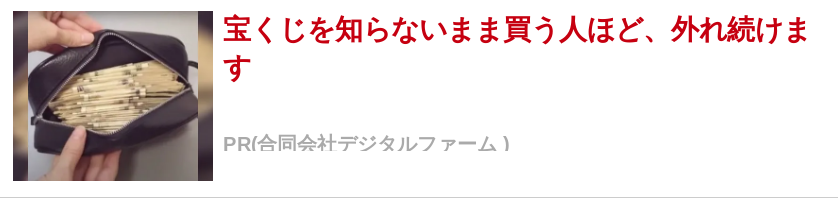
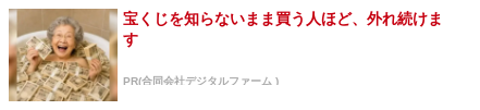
- [image]
+ [image]
